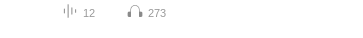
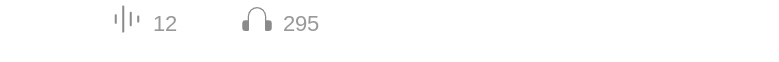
- 273
+ 295
